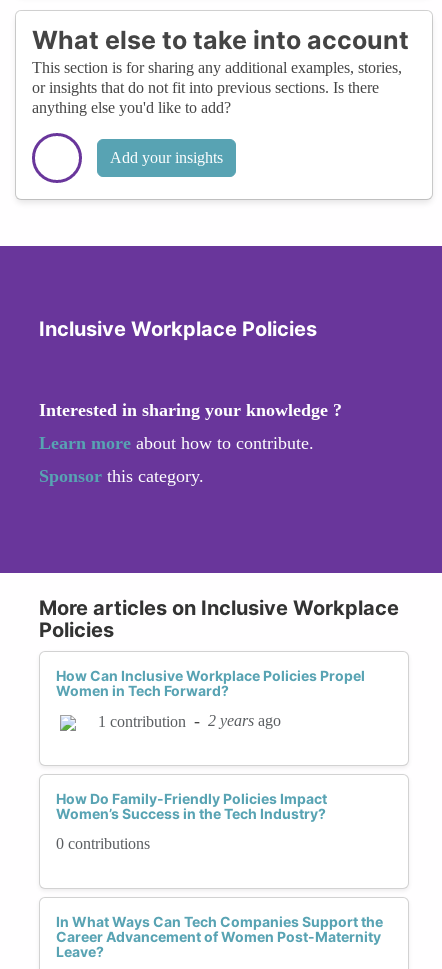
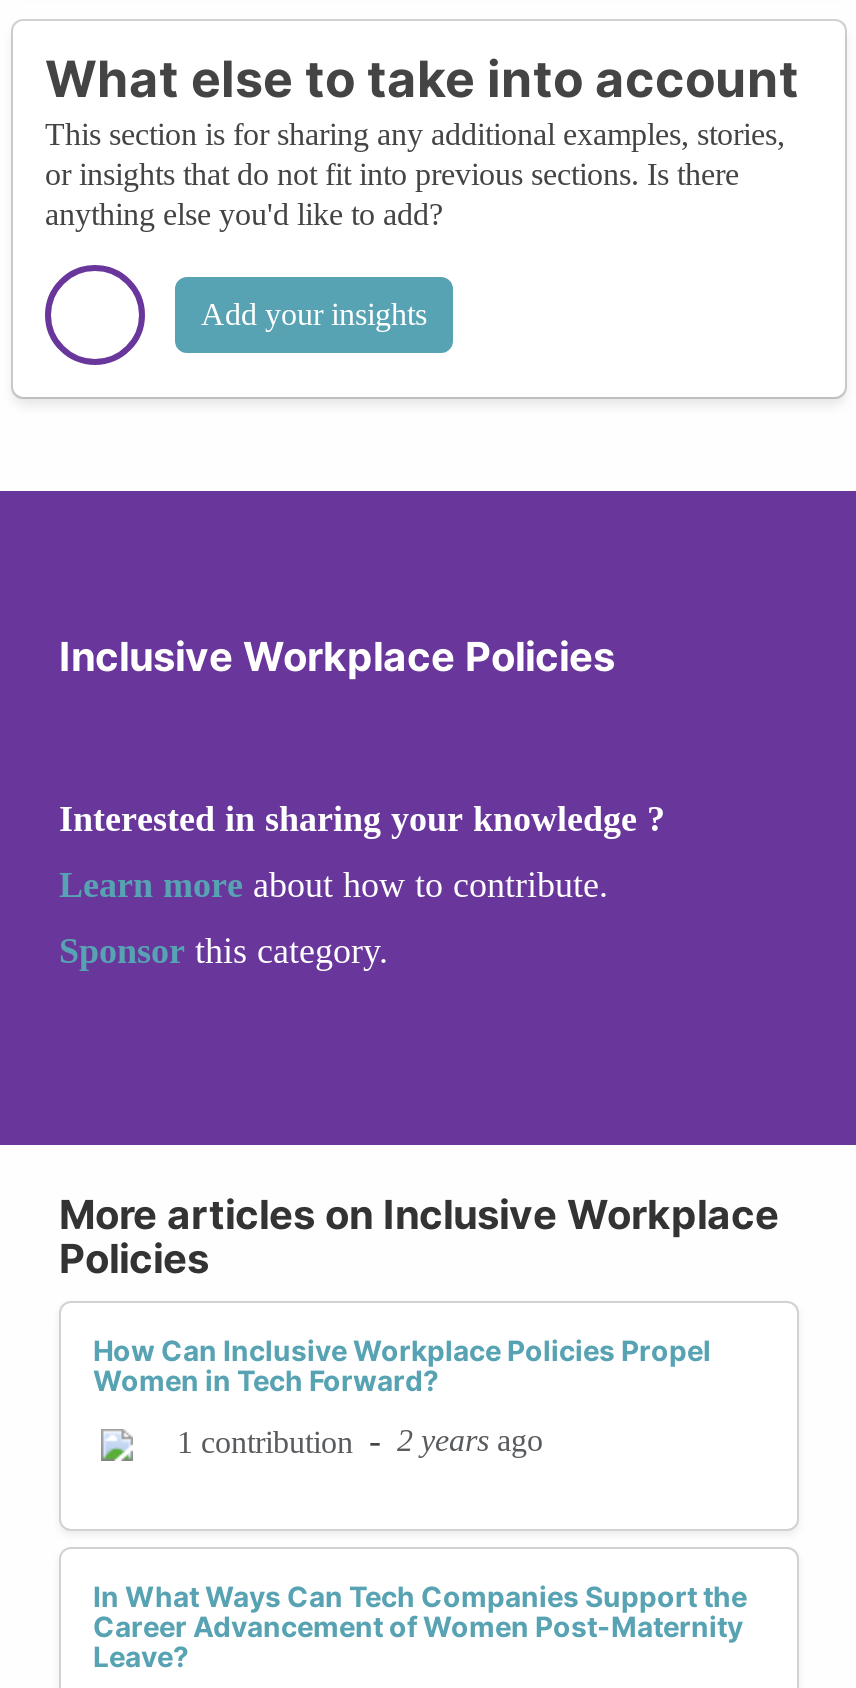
- How Do Family-Friendly Policies Impact
- Women’s Success in the Tech Industry?
- 0 contributions
